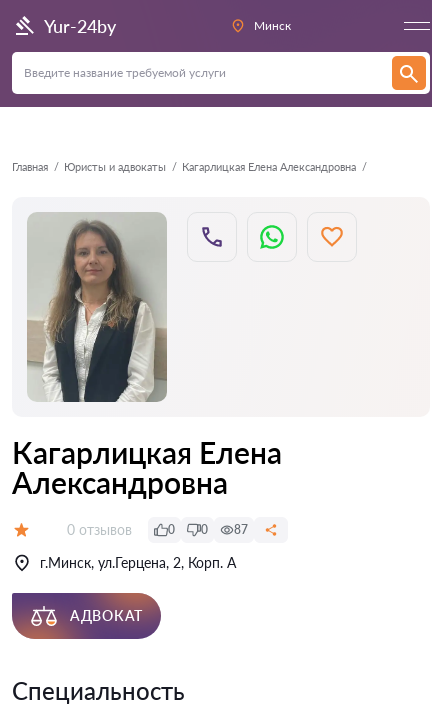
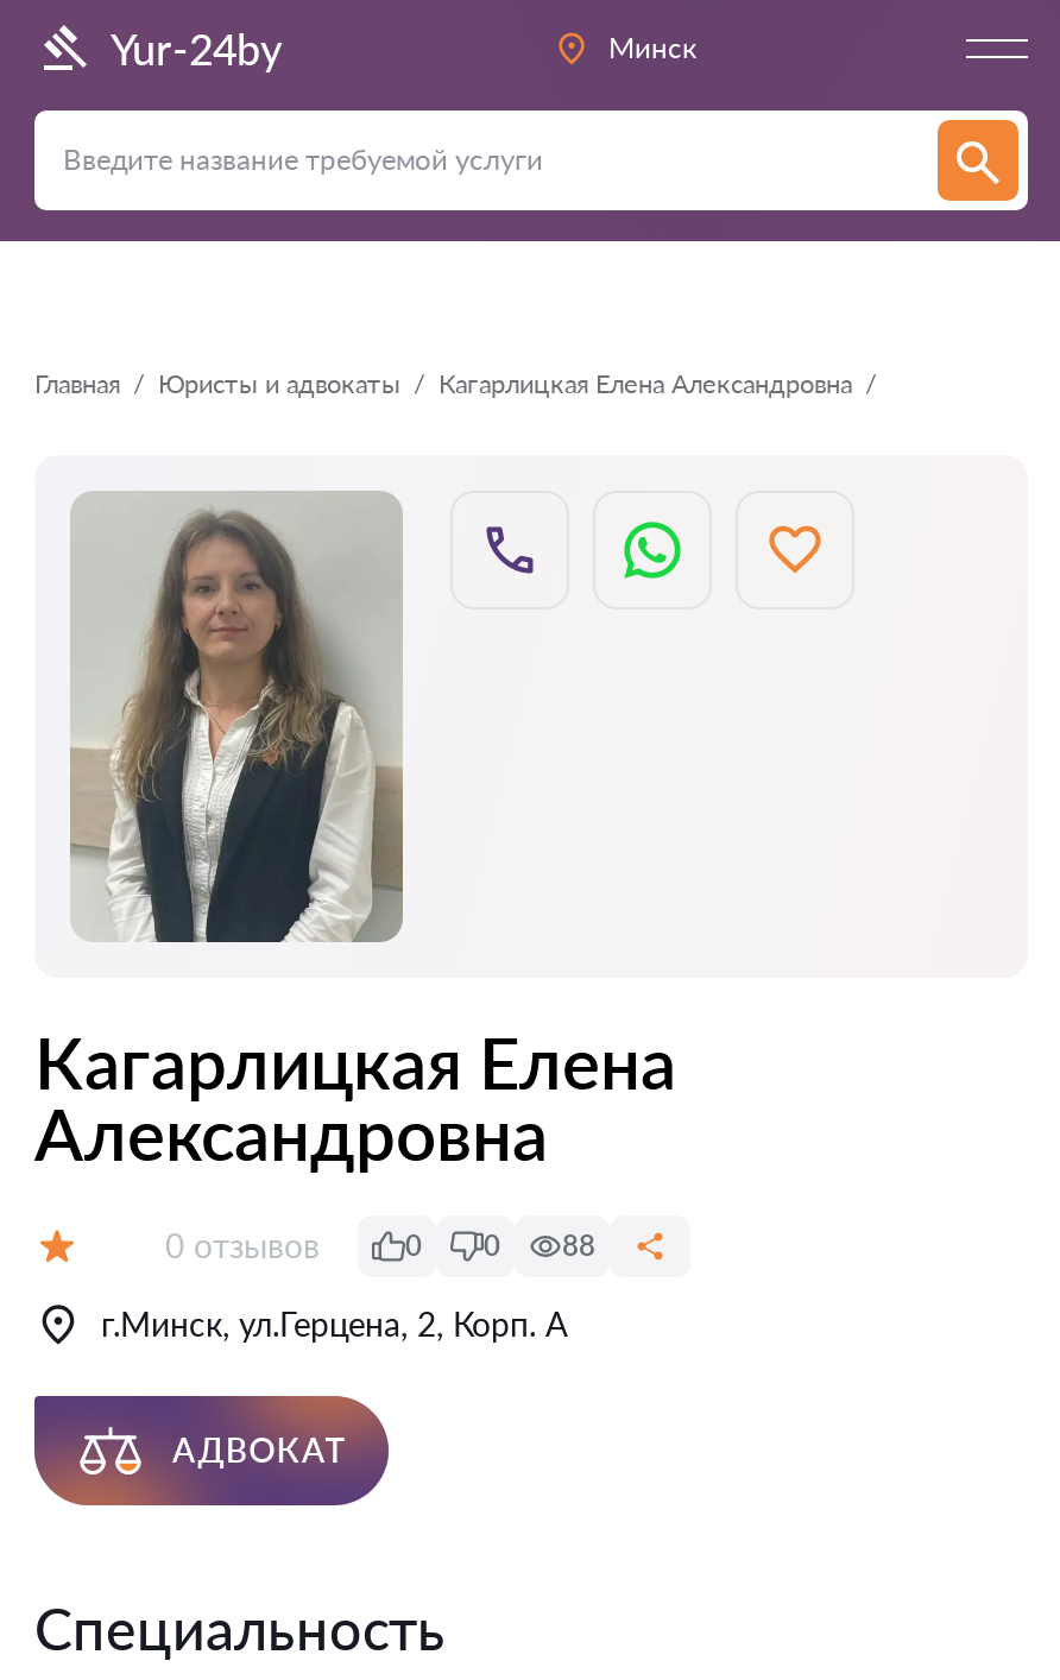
- 87
+ 88
